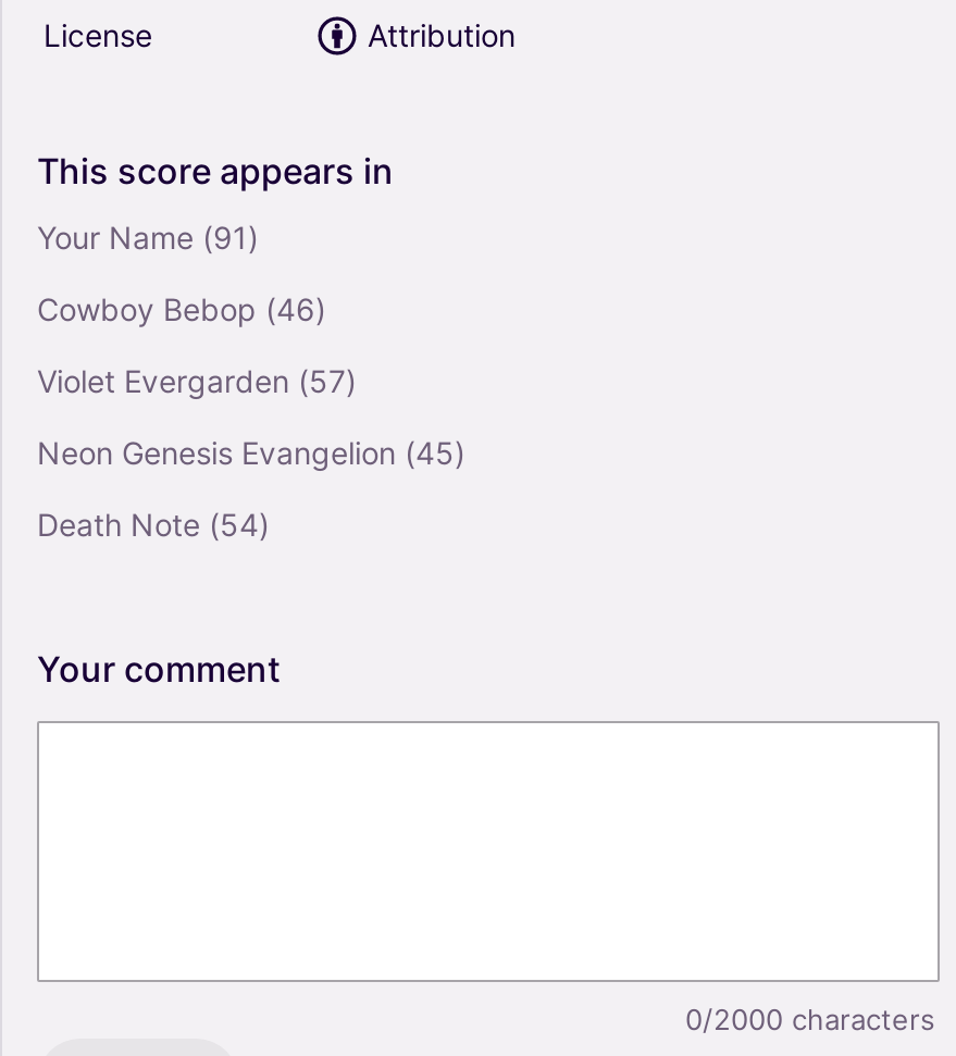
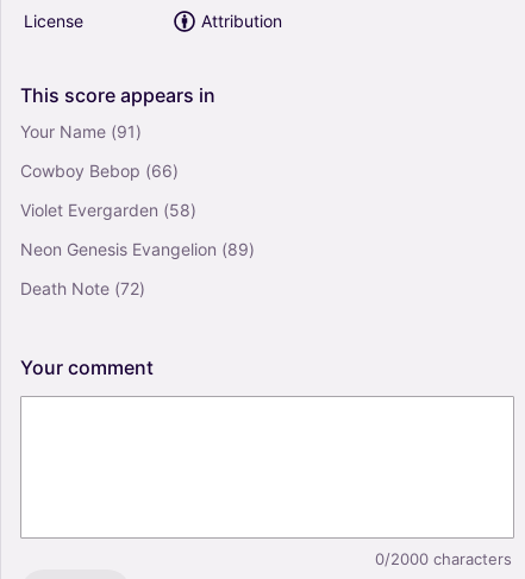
- Cowboy Bebop (46)
+ Cowboy Bebop (66)

- Violet Evergarden (57)
+ Violet Evergarden (58)

- Neon Genesis Evangelion (45)
+ Neon Genesis Evangelion (89)

- Death Note (54)
+ Death Note (72)
